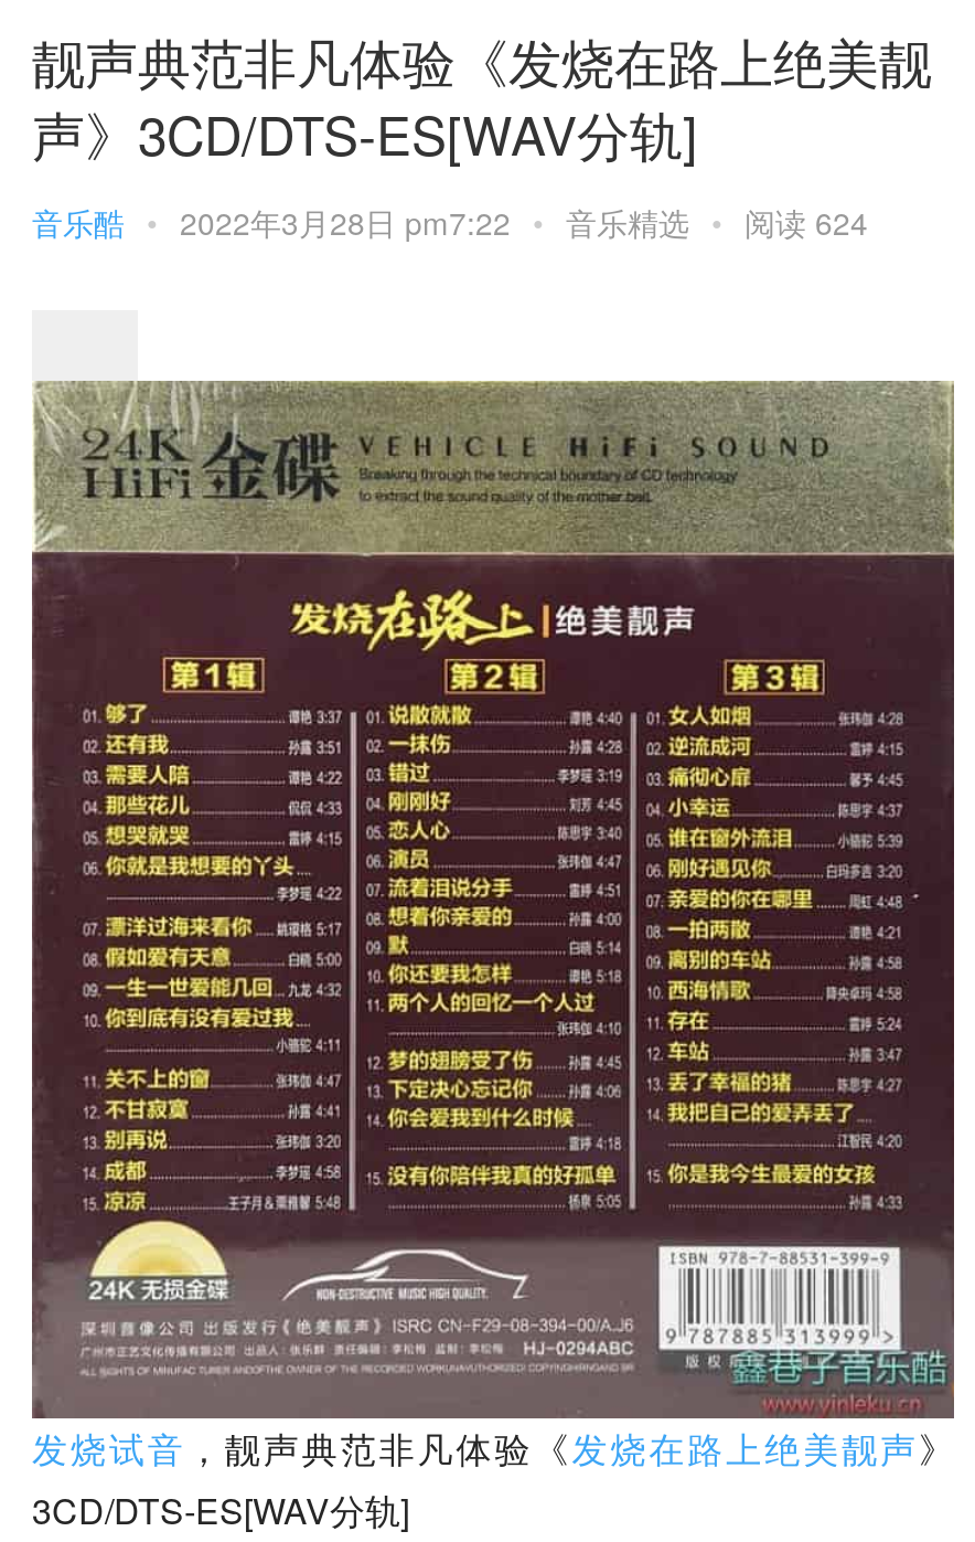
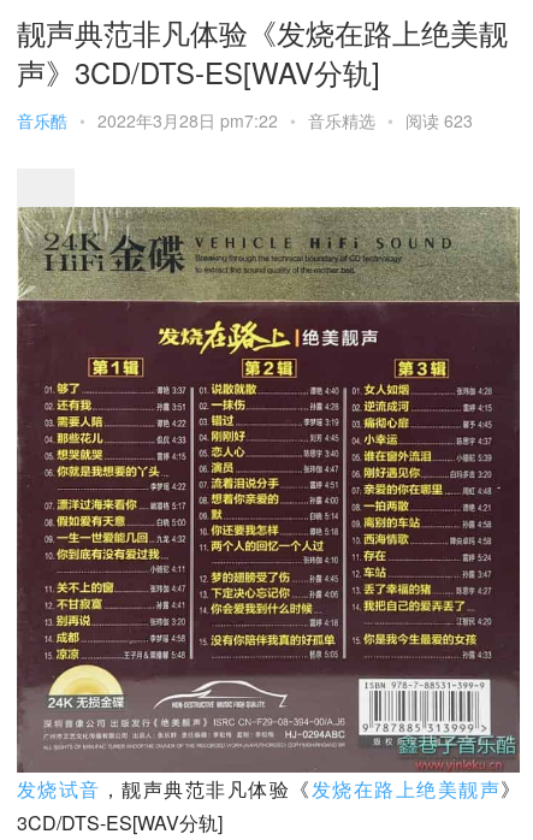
- 音乐酷 • 2022年3月28日 pm7:22 • 音乐精选 • 阅读 624
+ 音乐酷 • 2022年3月28日 pm7:22 • 音乐精选 • 阅读 623
